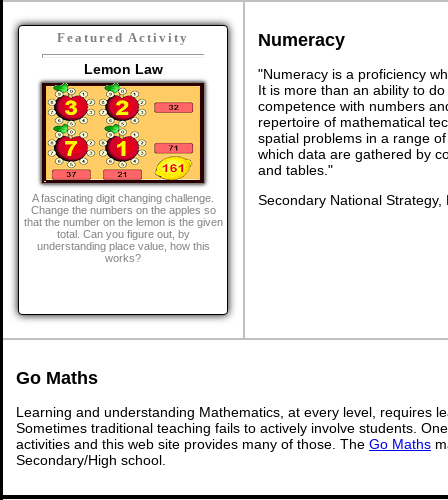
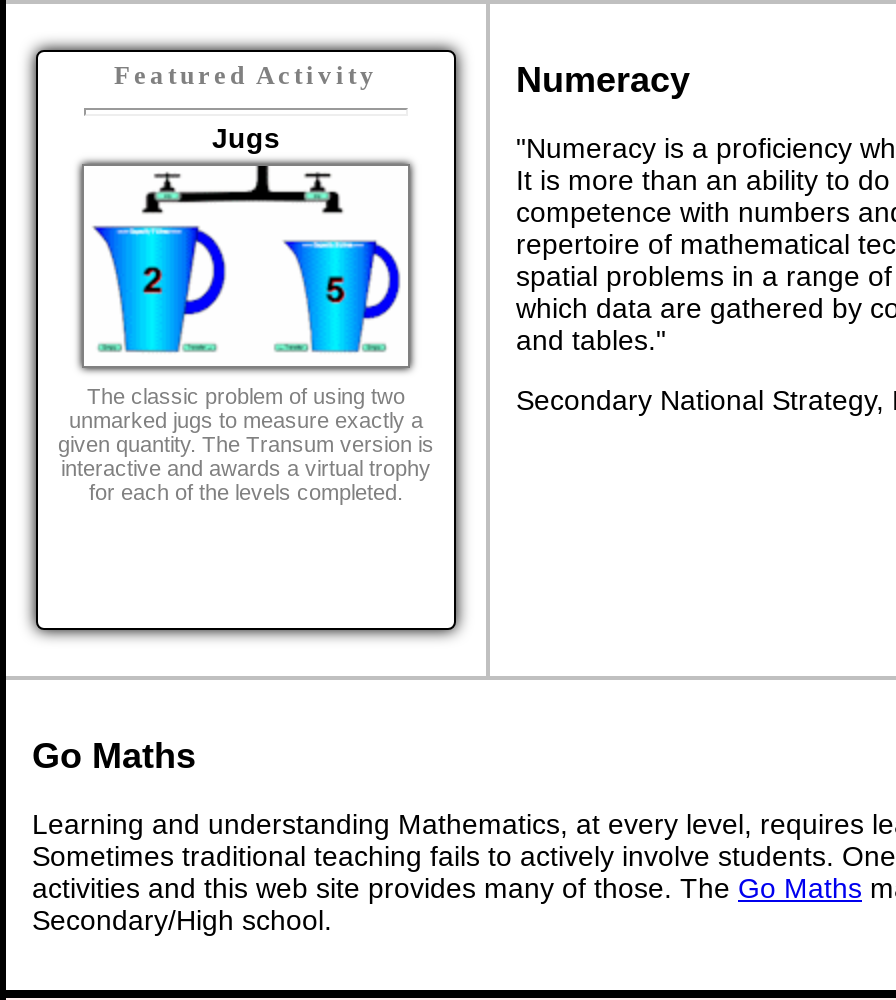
- Lemon Law
+ Jugs

- [image]
- A fascinating digit changing challenge.
- Change the numbers on the apples so
- that the number on the lemon is the given
- total. Can you figure out, by
- understanding place value, how this
- works?
+ [image]
+ The classic problem of using two
+ unmarked jugs to measure exactly a
+ given quantity. The Transum version is
+ interactive and awards a virtual trophy
+ for each of the levels completed.
